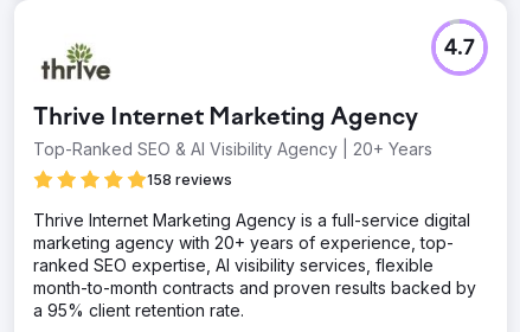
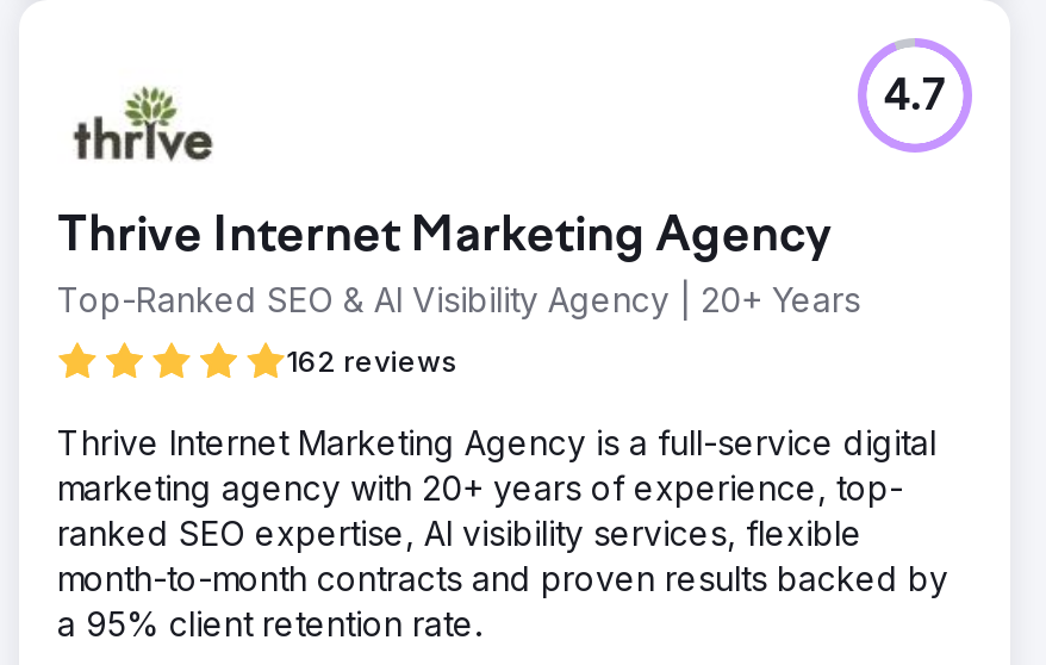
- 158 reviews
+ 162 reviews
